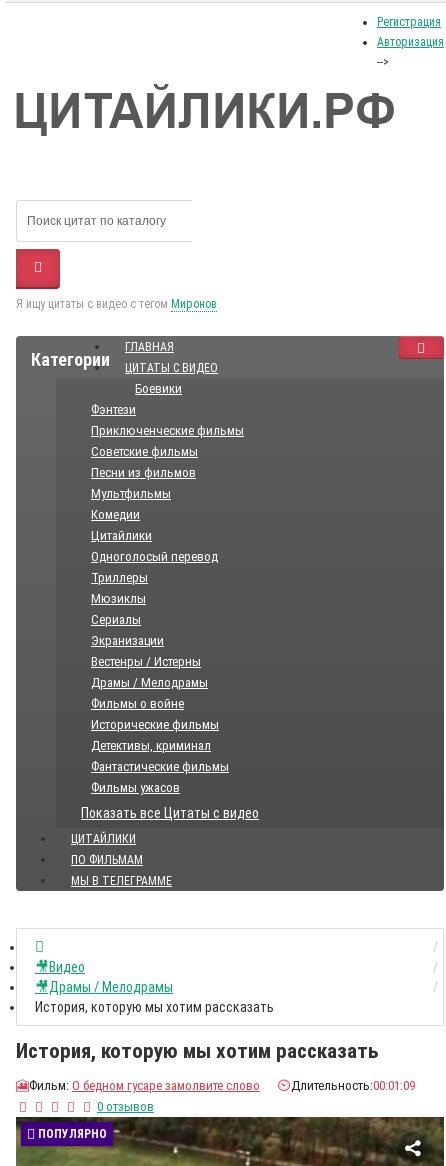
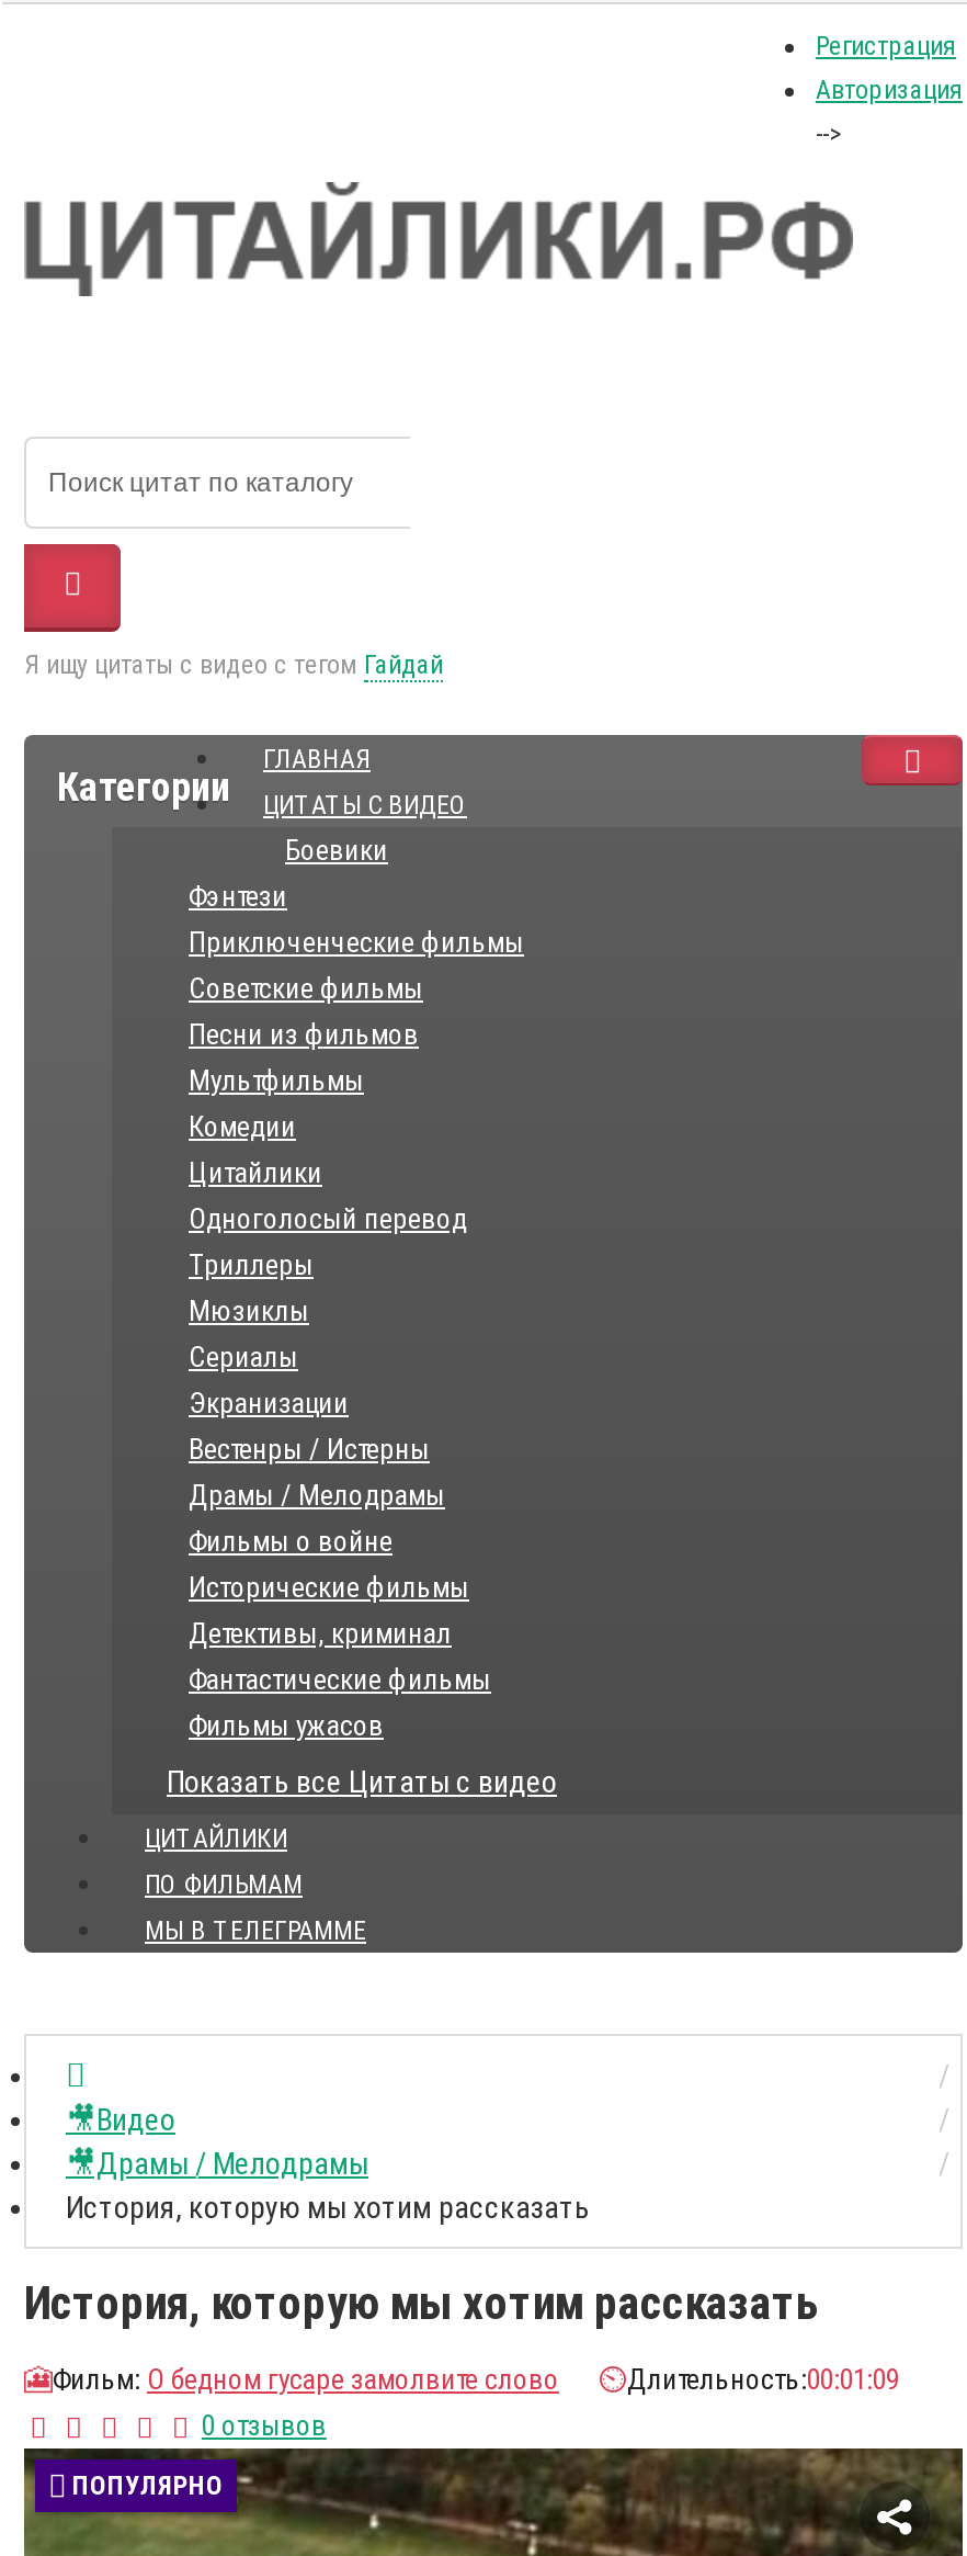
- Я ищу цитаты с видео с тегом Миронов
+ Я ищу цитаты с видео с тегом Гайдай
